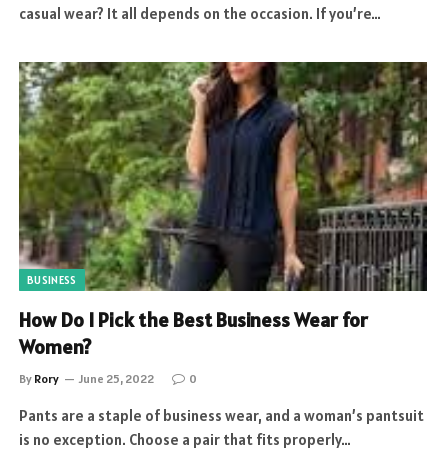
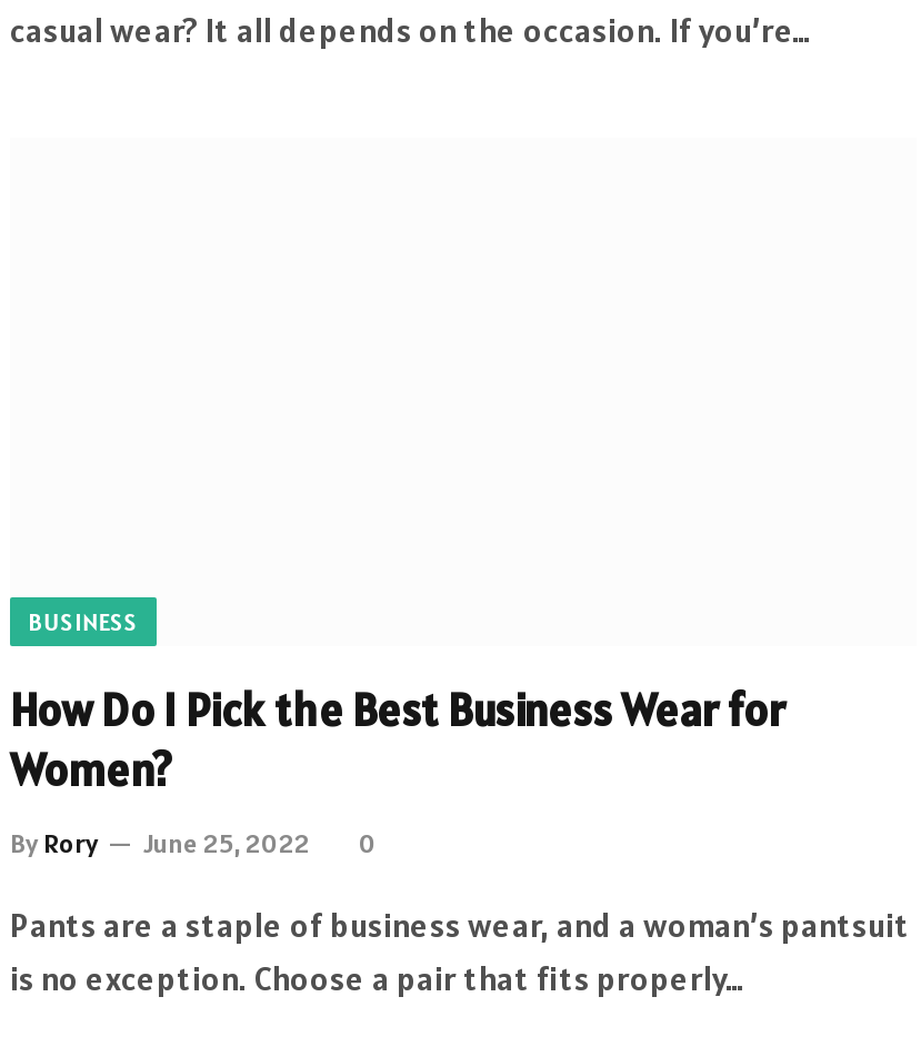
- [image]
